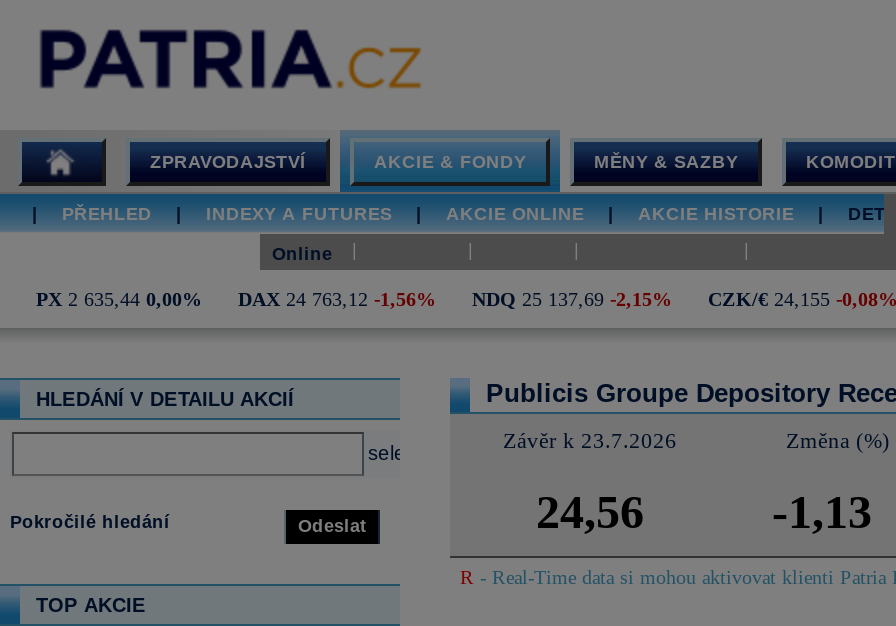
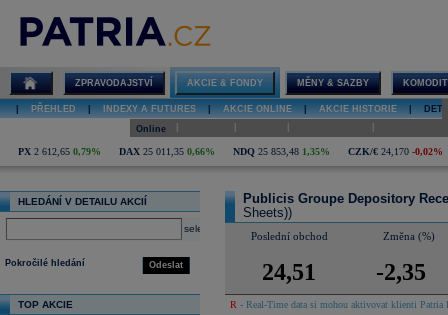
- PX 2 635,44 0,00%
+ PX 2 612,65 0,79%

- DAX 24 763,12 -1,56%
+ DAX 25 011,35 0,66%

- NDQ 25 137,69 -2,15%
+ NDQ 25 853,48 1,35%

- CZK/€ 24,155 -0,08%
+ CZK/€ 24,170 -0,02%

- Závěr k 23.7.2026
+ Sheets))
+ Poslední obchod

- 24,56
+ 24,51

- -1,13
+ -2,35
